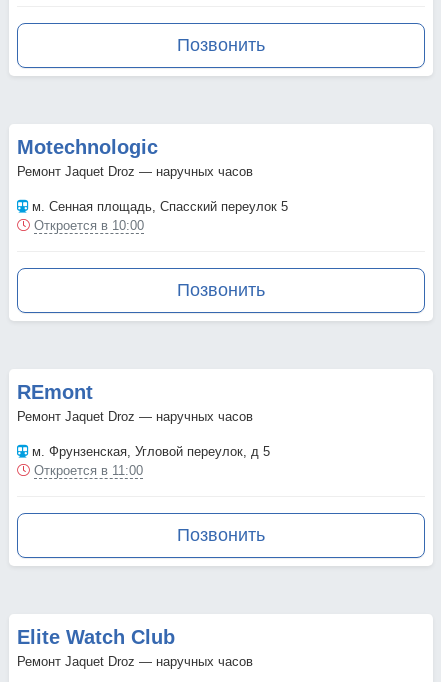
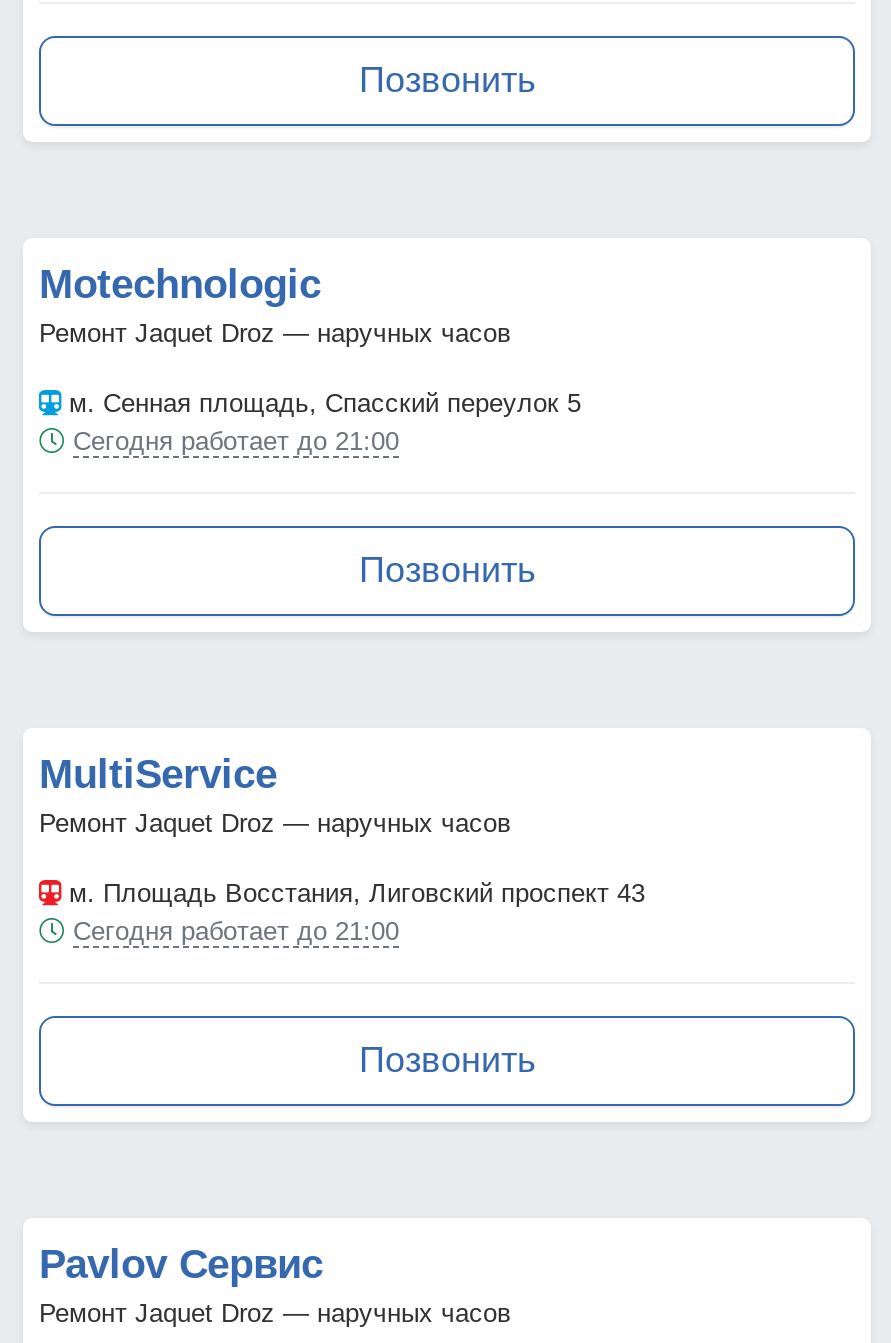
- Откроется в 10:00
+ Сегодня работает до 21:00

- REmont
+ MultiService

- м. Фрунзенская, Угловой переулок, д 5
- Откроется в 11:00
+ м. Площадь Восстания, Лиговский проспект 43
+ Сегодня работает до 21:00

- Elite Watch Club
+ Pavlov Сервис
